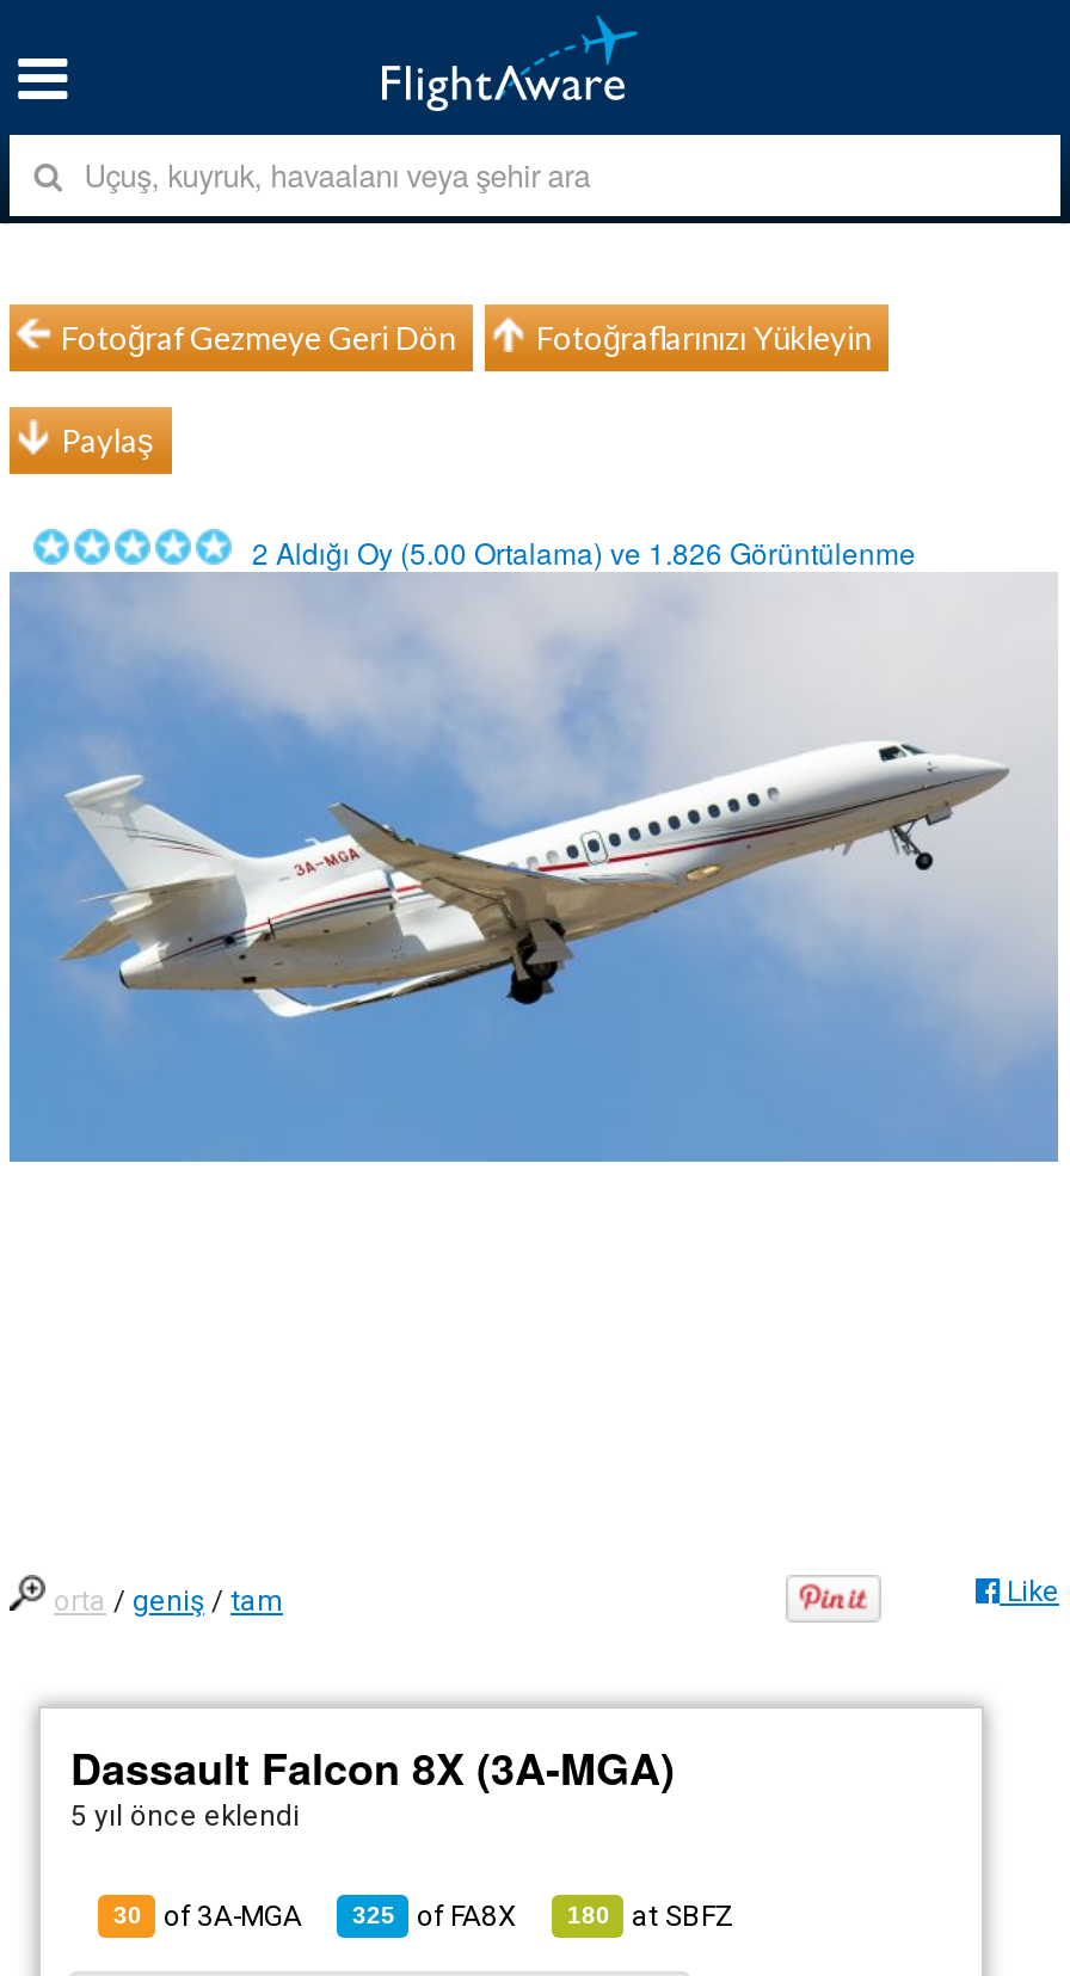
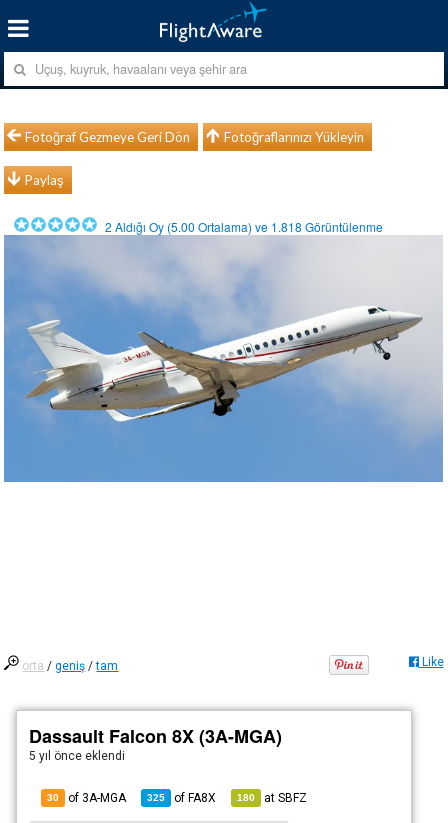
- 2 Aldığı Oy (5.00 Ortalama) ve 1.826 Görüntülenme
+ 2 Aldığı Oy (5.00 Ortalama) ve 1.818 Görüntülenme
